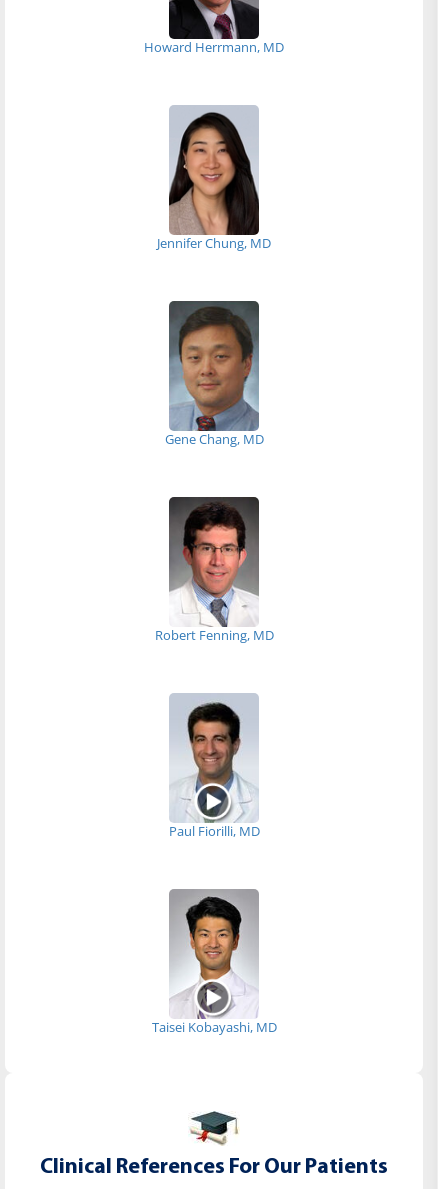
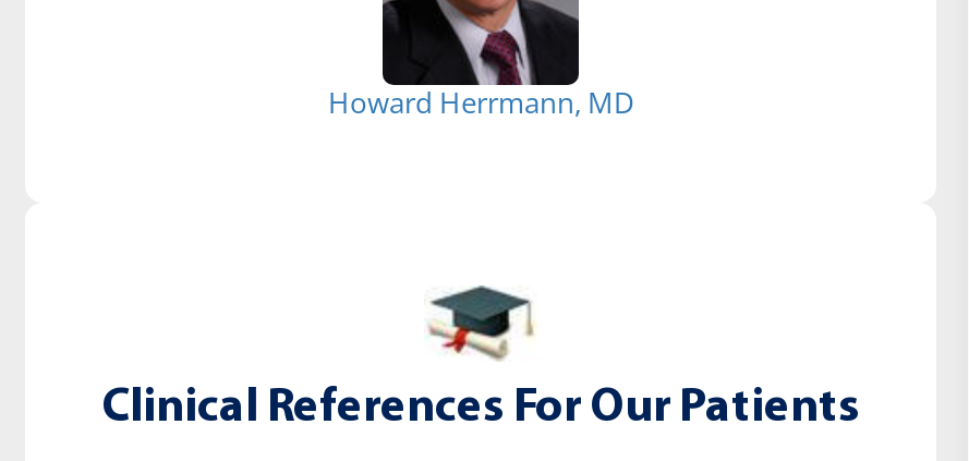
- [image]
- Jennifer Chung, MD

- [image]
- Gene Chang, MD

- [image]
- Robert Fenning, MD

- [image]
- Paul Fiorilli, MD

- [image]
- Taisei Kobayashi, MD
